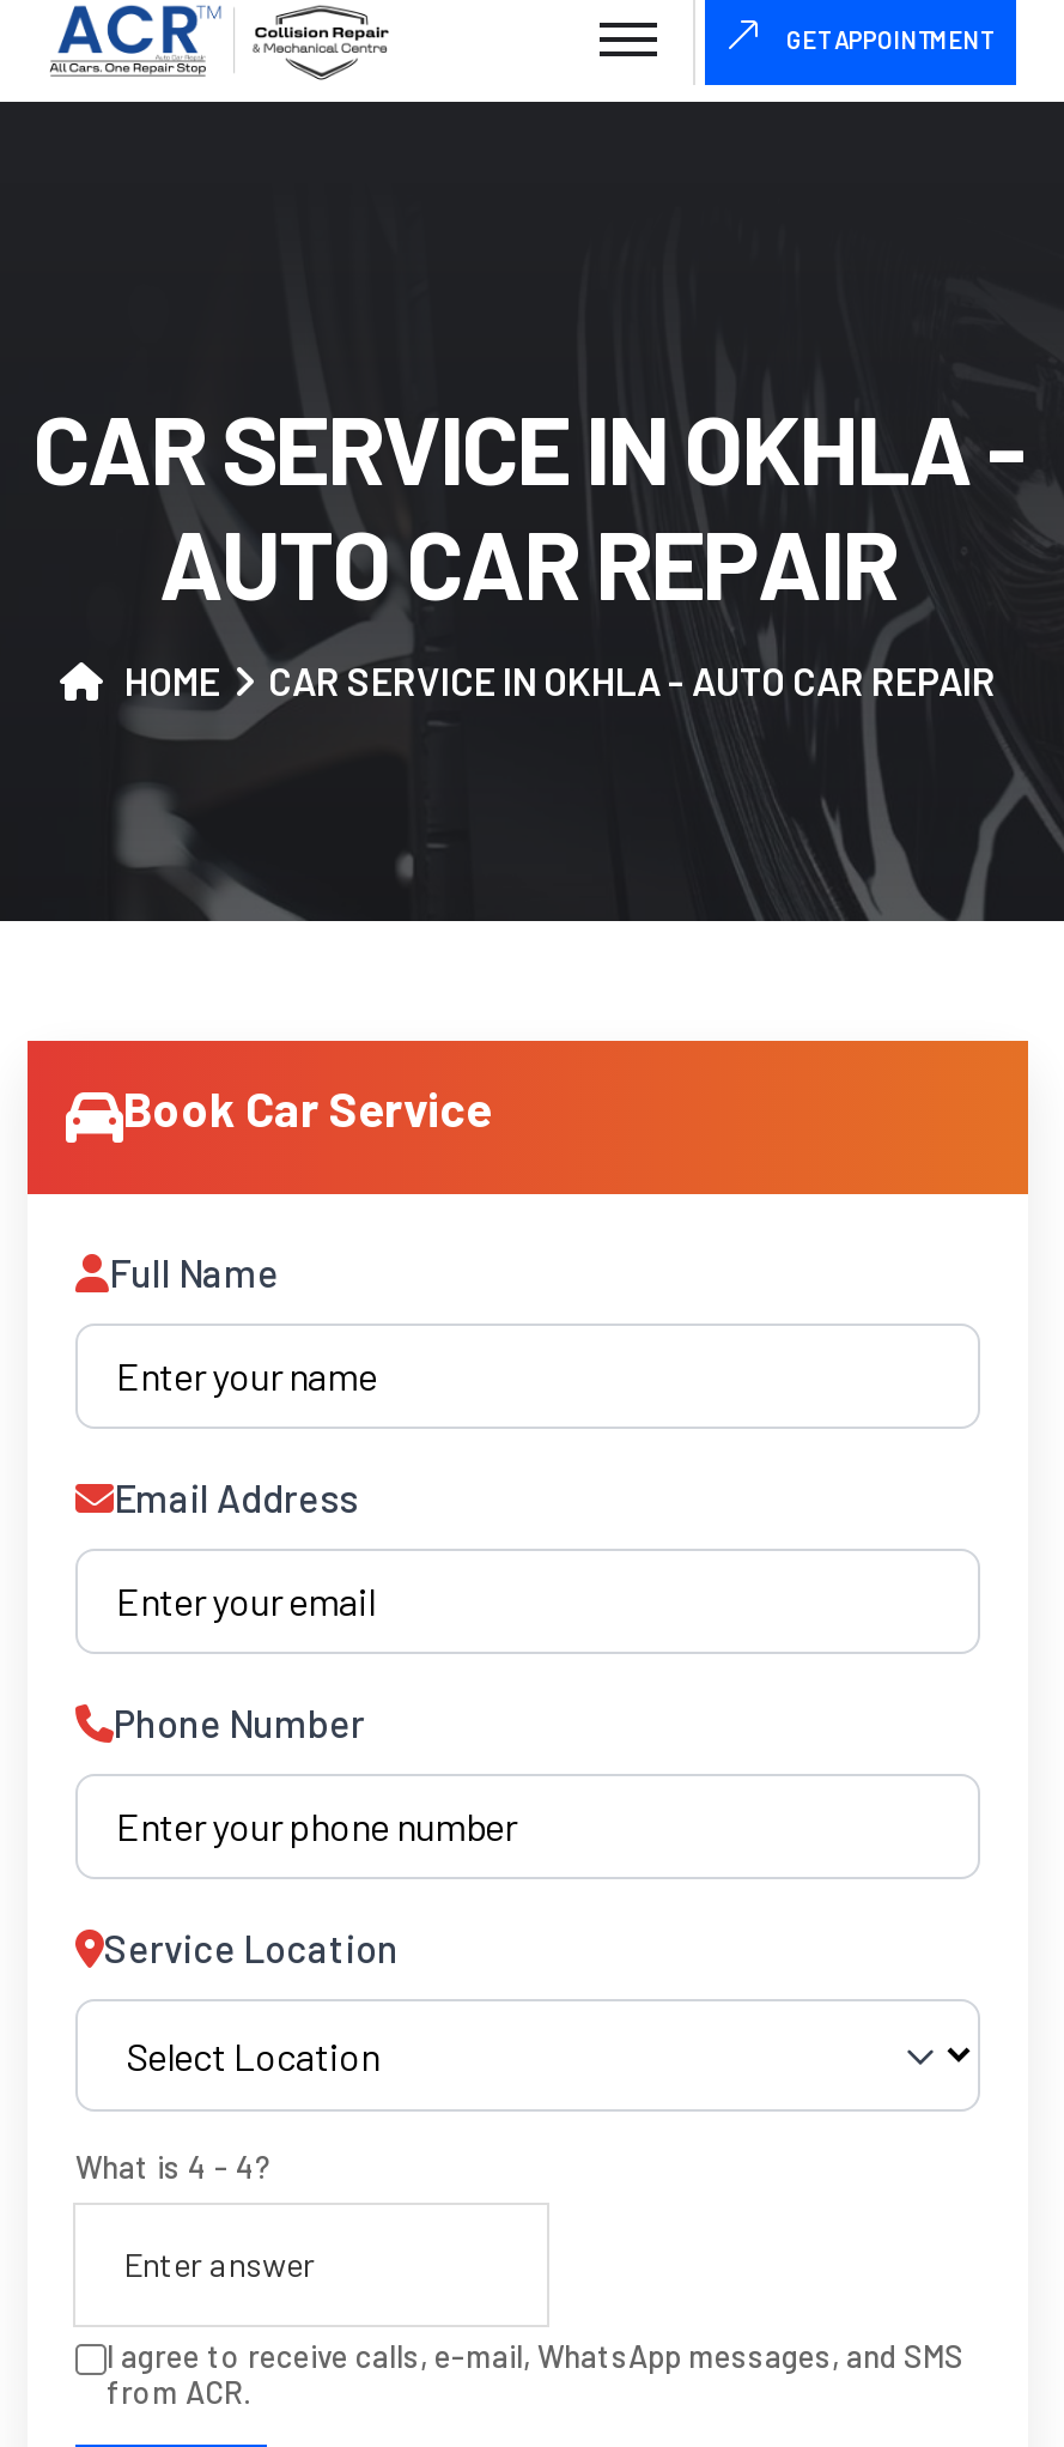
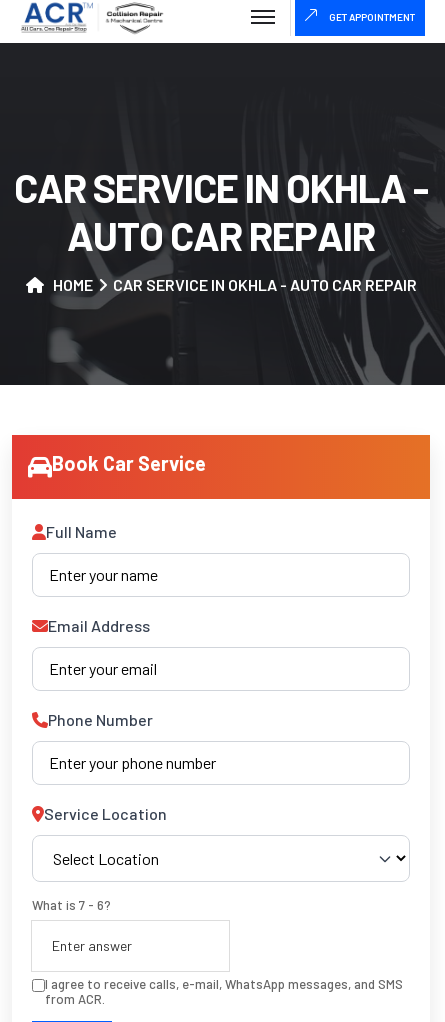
- What is 4 - 4?
+ What is 7 - 6?
